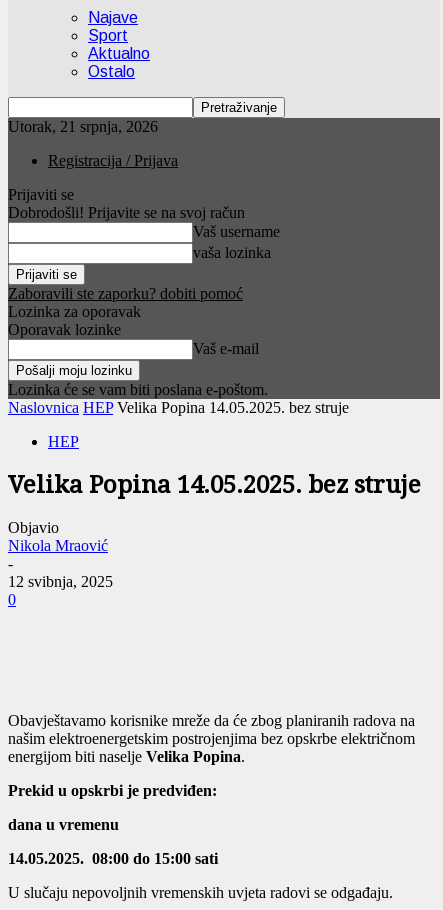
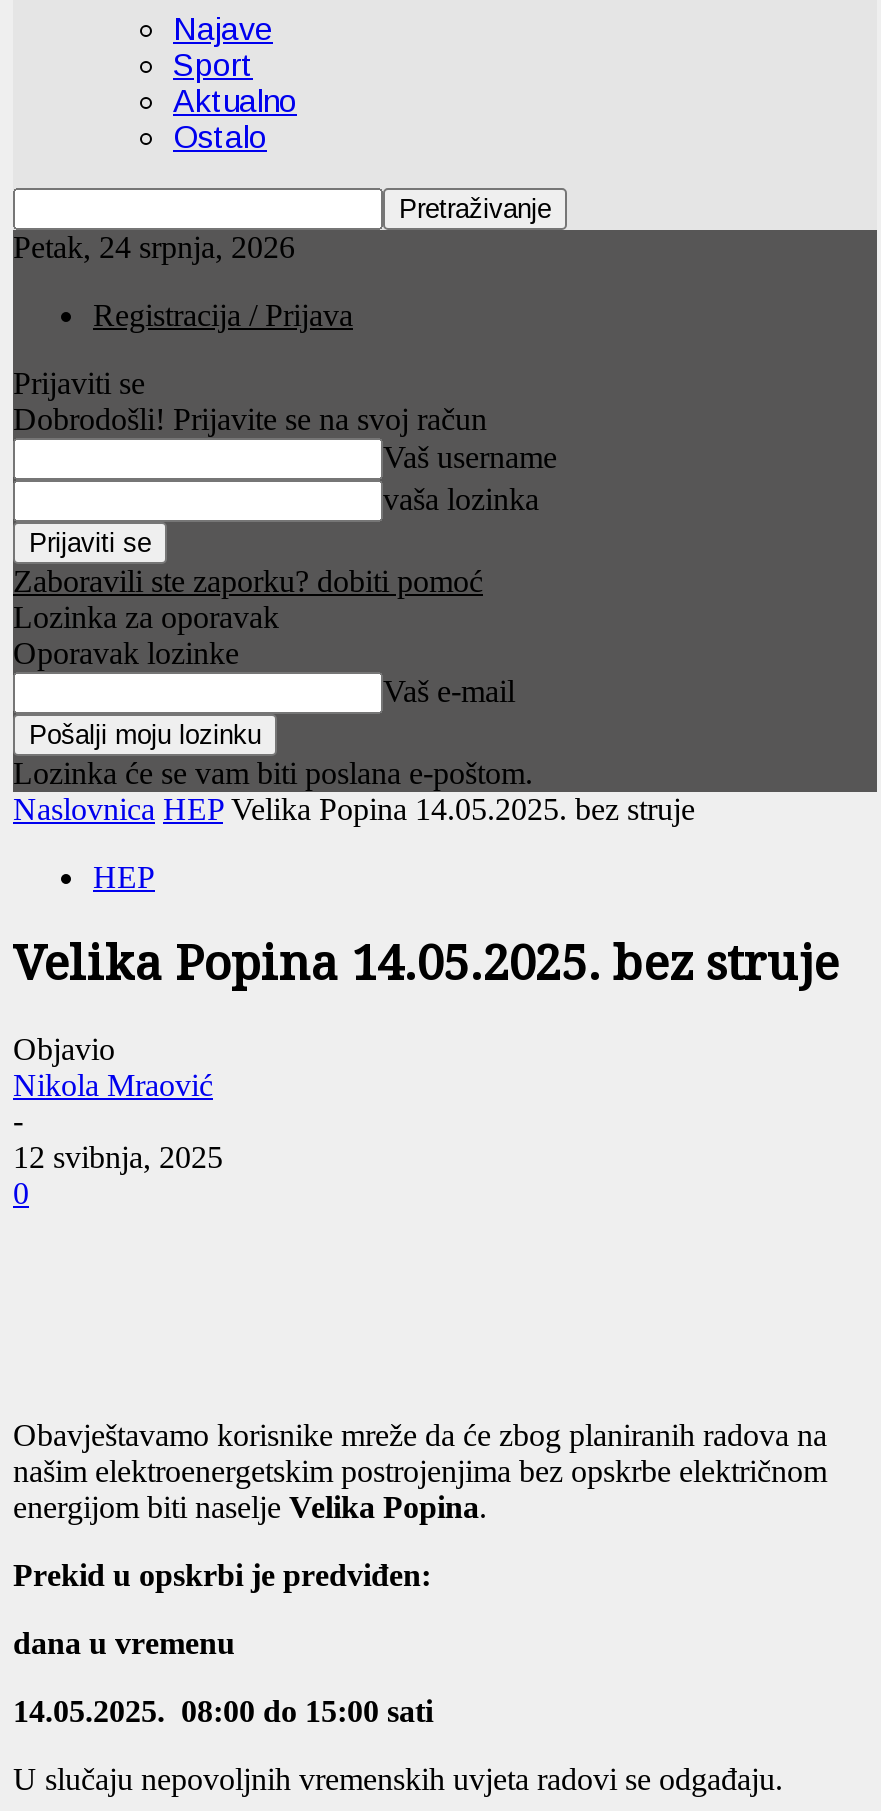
- Utorak, 21 srpnja, 2026
+ Petak, 24 srpnja, 2026
